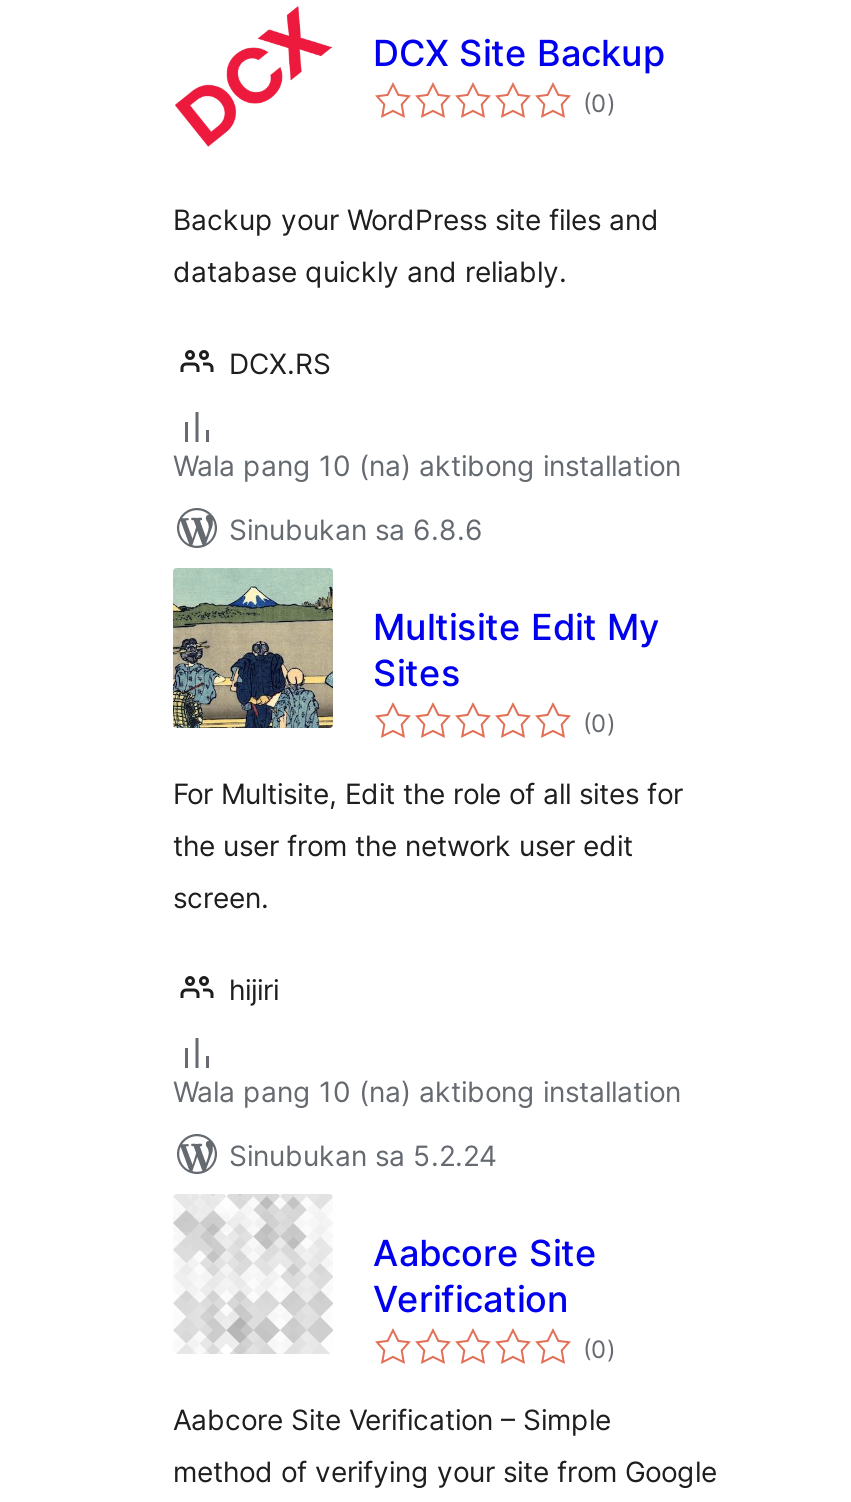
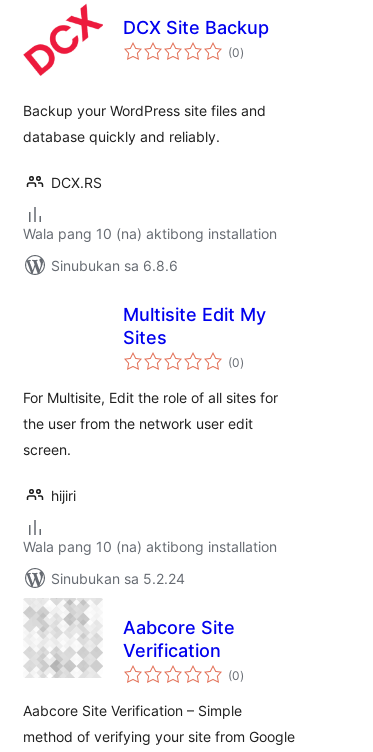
- [image]
